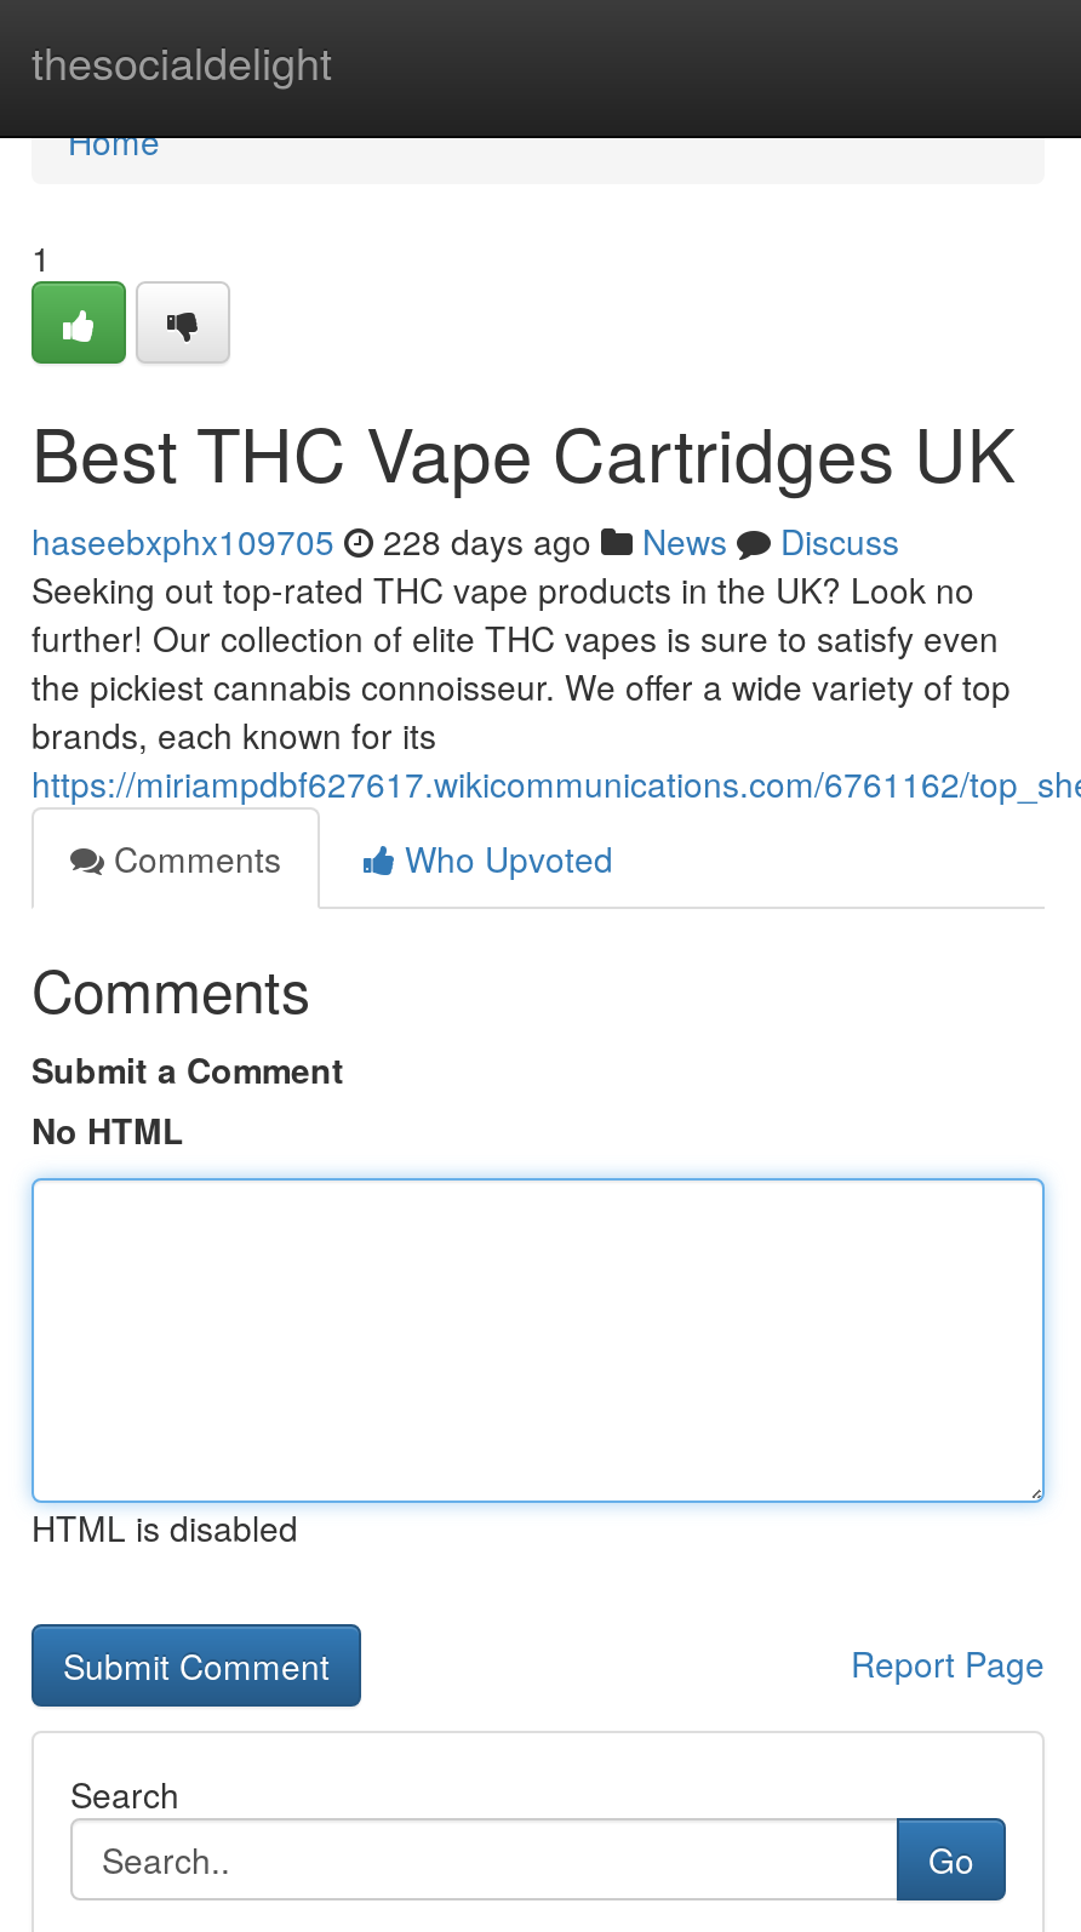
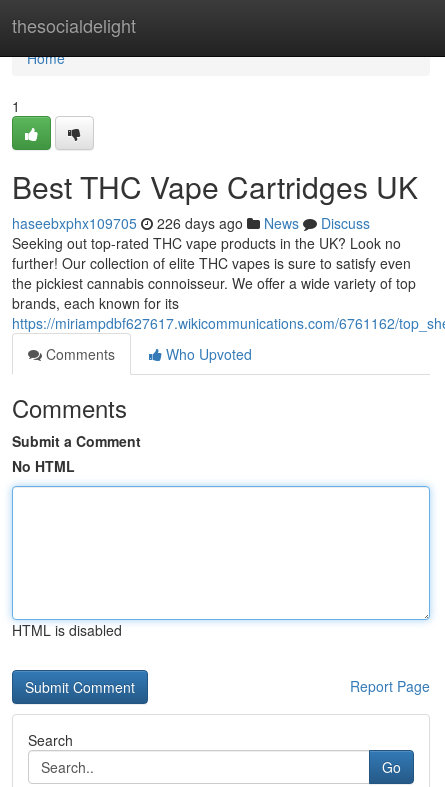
- haseebxphx109705 228 days ago News Discuss
+ haseebxphx109705 226 days ago News Discuss
